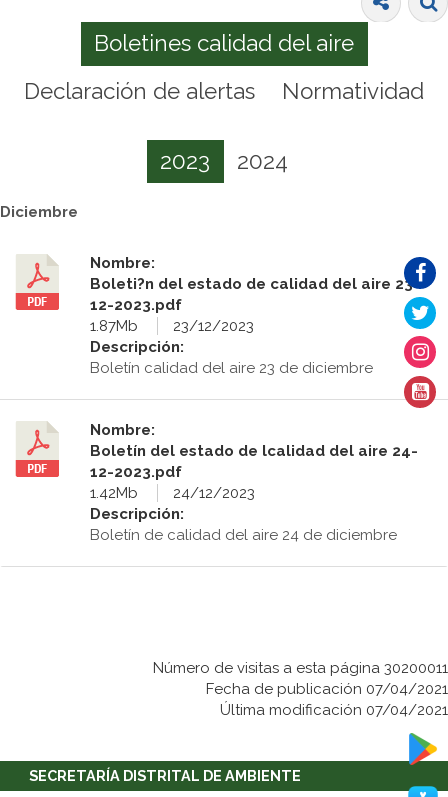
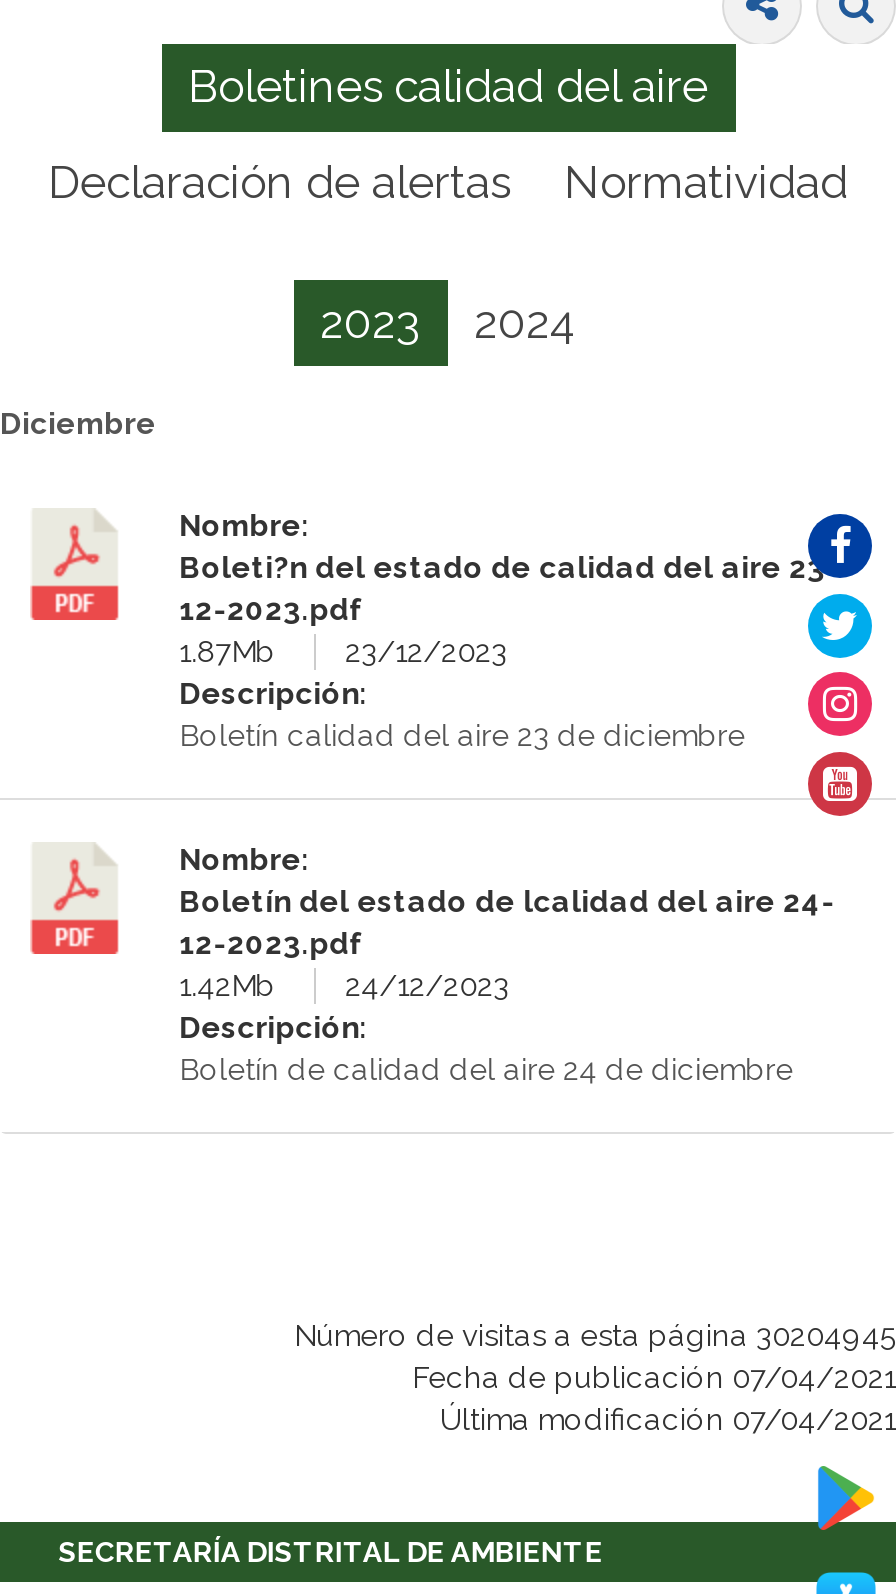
- Número de visitas a esta página 30200011
+ Número de visitas a esta página 30204945
